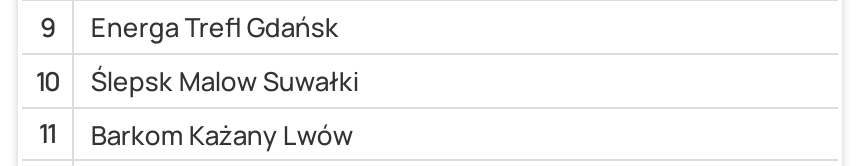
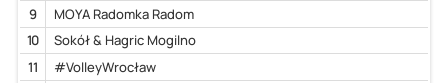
- Energa Trefl Gdańsk
+ MOYA Radomka Radom

- Ślepsk Malow Suwałki
+ Sokół & Hagric Mogilno

- Barkom Każany Lwów
+ #VolleyWrocław
